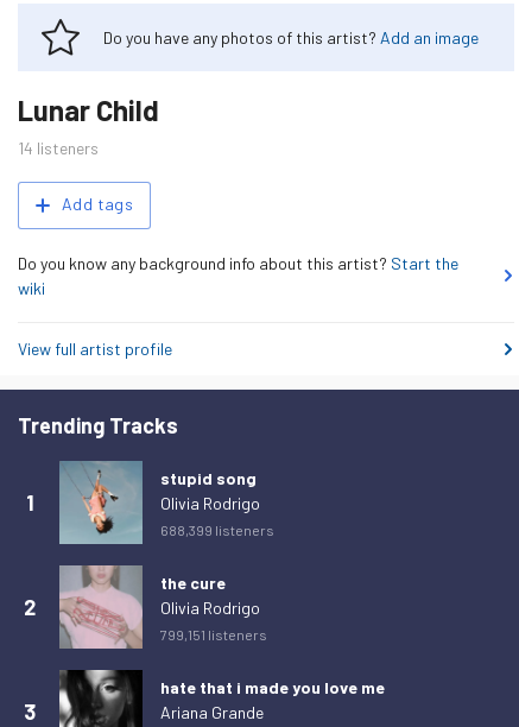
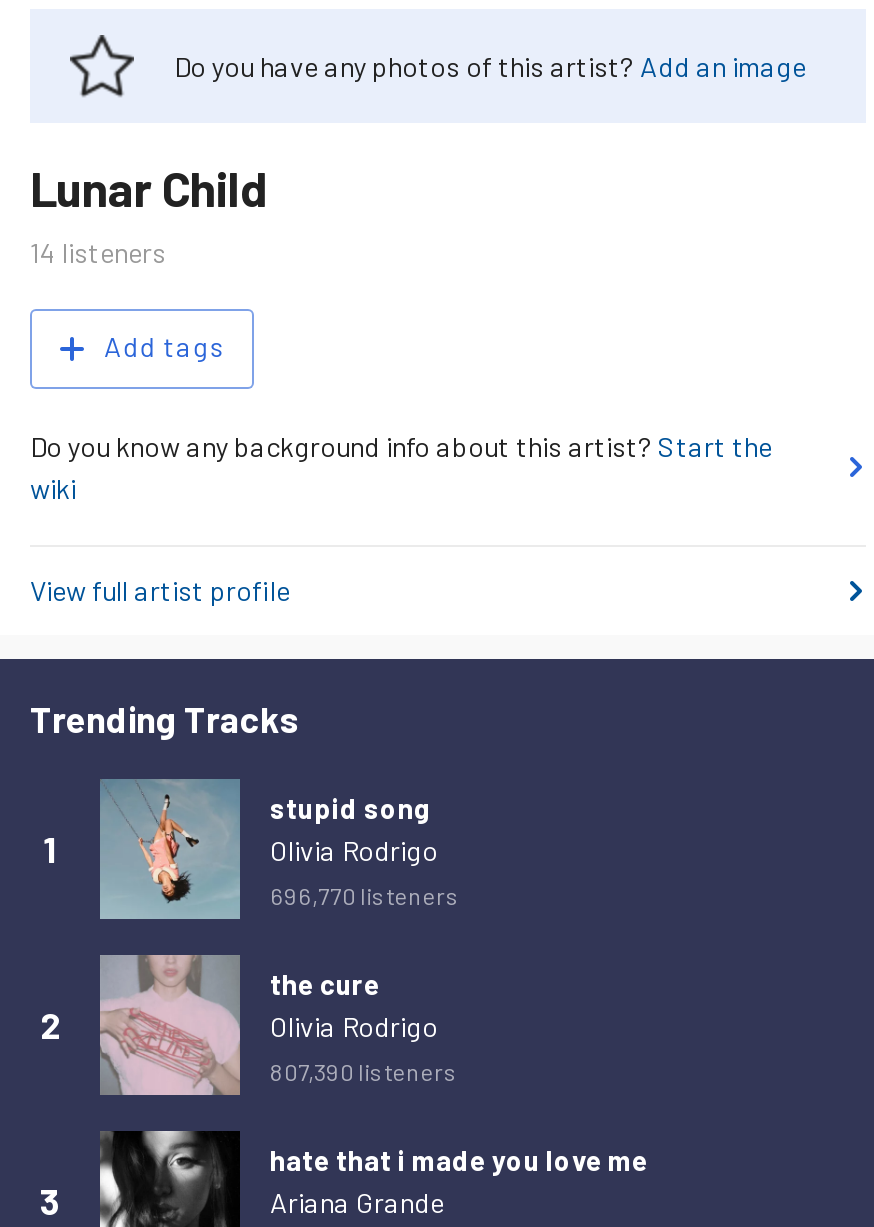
- 688,399 listeners
+ 696,770 listeners

- 799,151 listeners
+ 807,390 listeners
